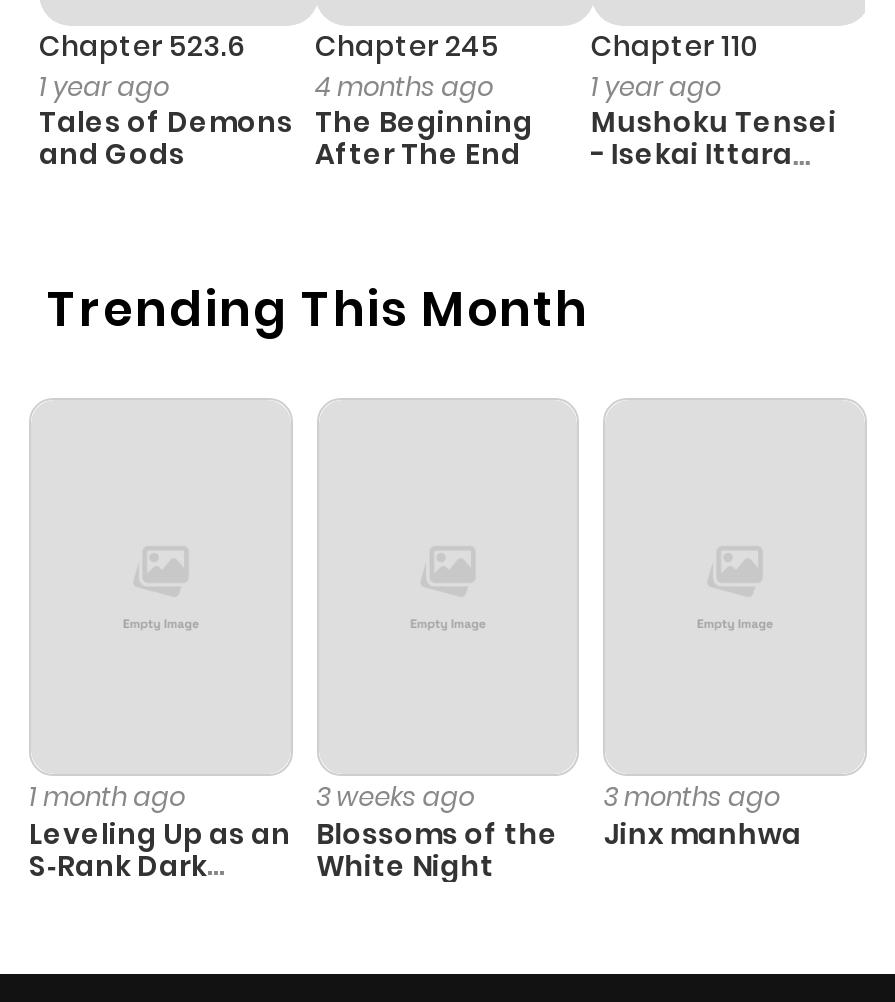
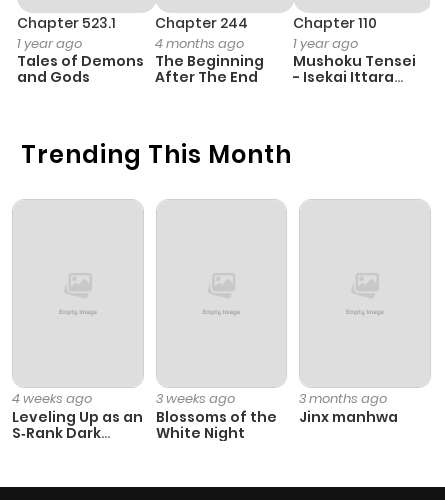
- Chapter 523.6
+ Chapter 523.1

- Chapter 245
+ Chapter 244

- 1 month ago
+ 4 weeks ago
